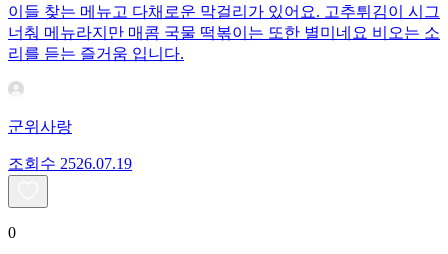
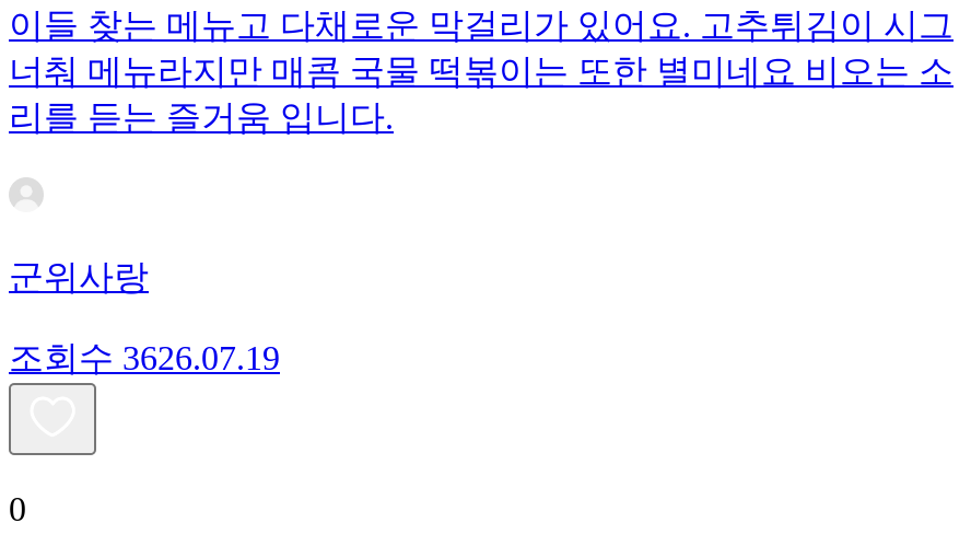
- 조회수 2526.07.19
+ 조회수 3626.07.19
